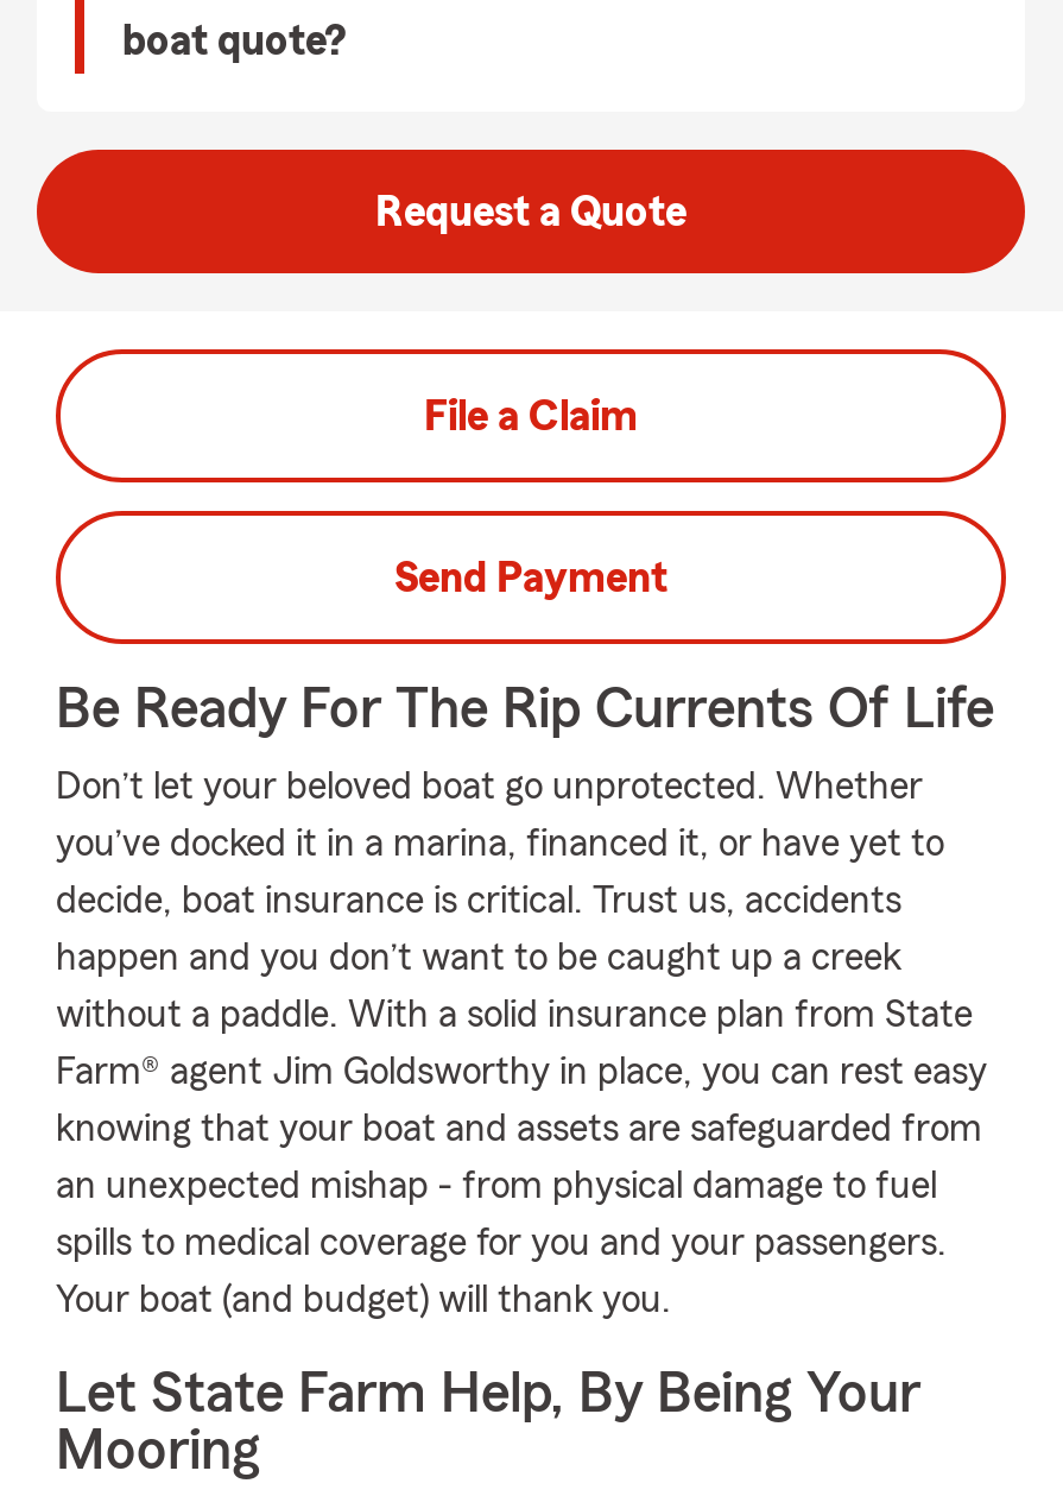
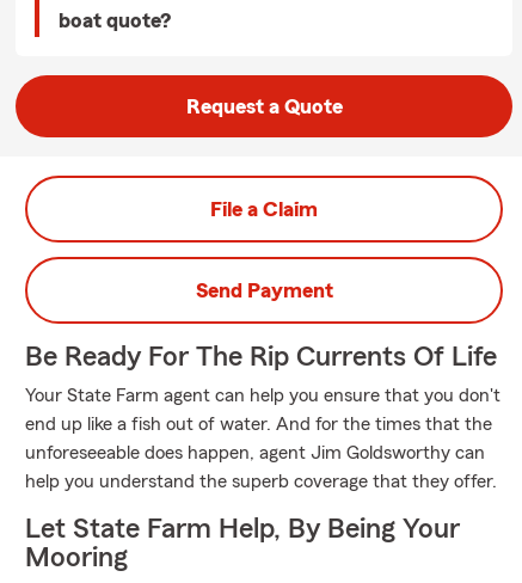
- Don’t let your beloved boat go unprotected. Whether
- you’ve docked it in a marina, financed it, or have yet to
- decide, boat insurance is critical. Trust us, accidents
- happen and you don’t want to be caught up a creek
- without a paddle. With a solid insurance plan from State
- Farm® agent Jim Goldsworthy in place, you can rest easy
- knowing that your boat and assets are safeguarded from
- an unexpected mishap - from physical damage to fuel
- spills to medical coverage for you and your passengers.
- Your boat (and budget) will thank you.
+ Your State Farm agent can help you ensure that you don't
+ end up like a fish out of water. And for the times that the
+ unforeseeable does happen, agent Jim Goldsworthy can
+ help you understand the superb coverage that they offer.
